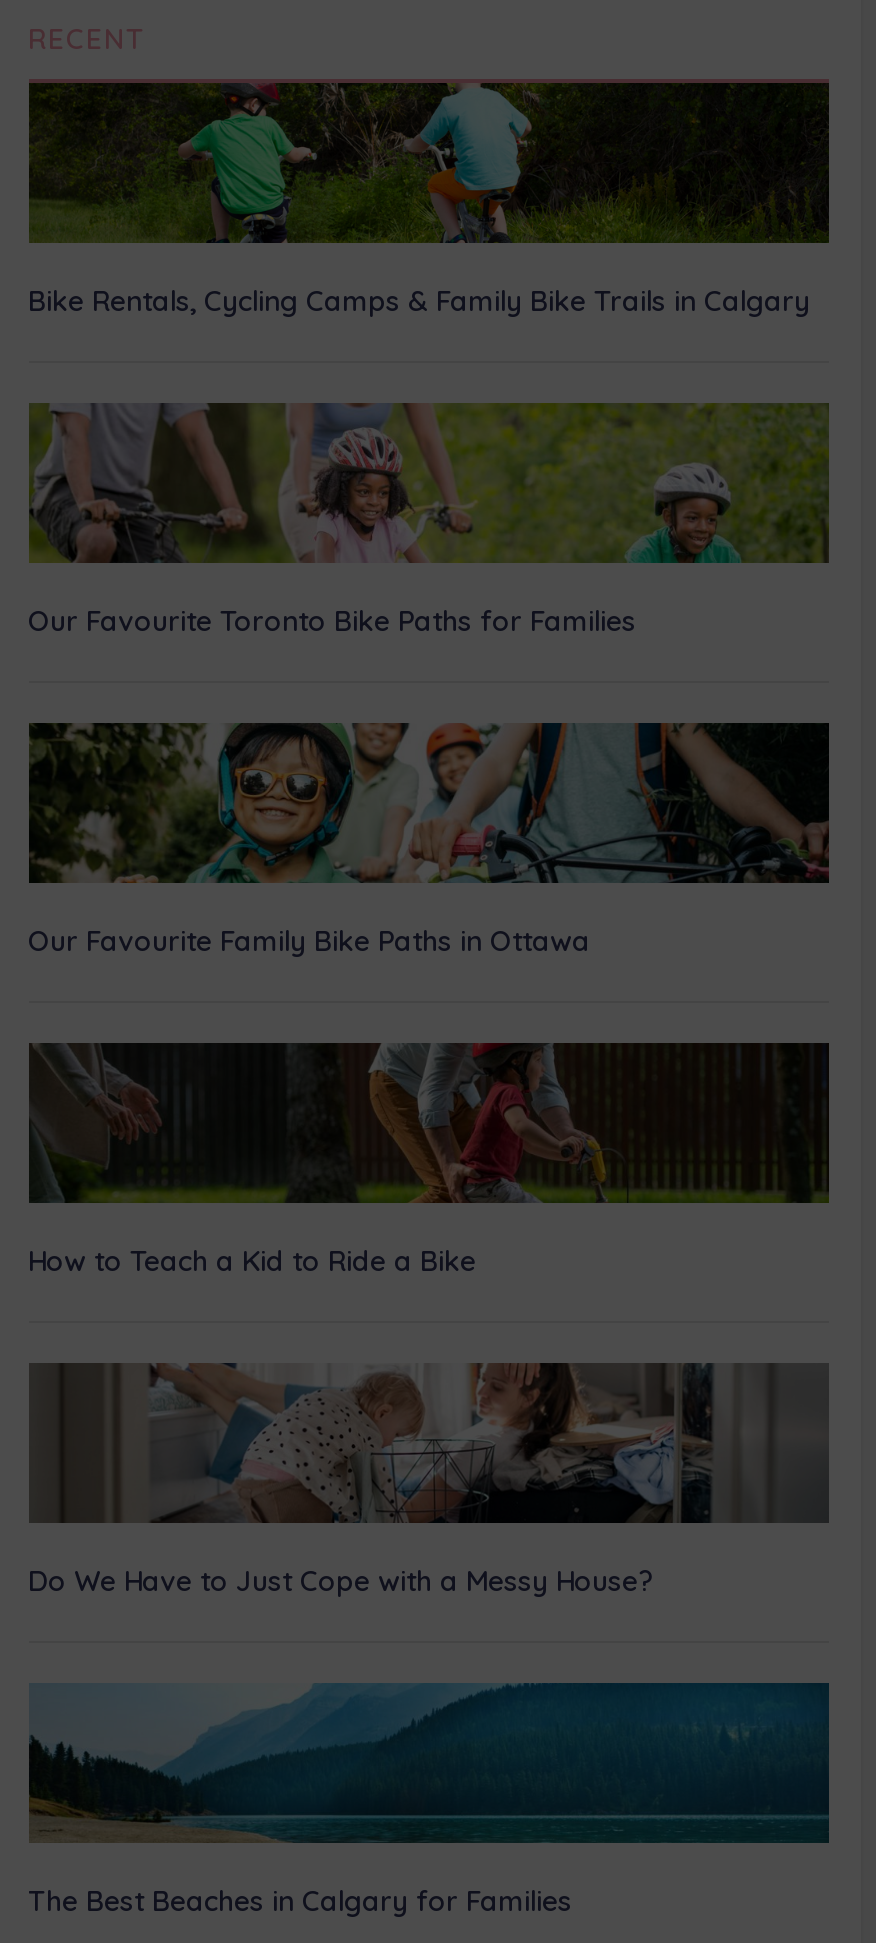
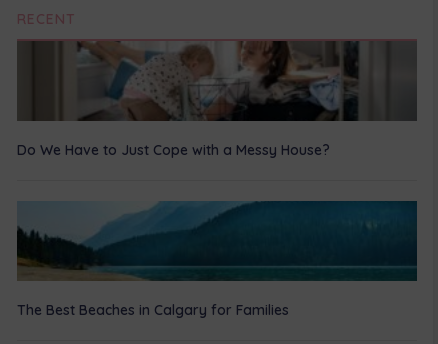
- [image]
- Bike Rentals, Cycling Camps & Family Bike Trails in Calgary

- [image]
- Our Favourite Toronto Bike Paths for Families

- [image]
- Our Favourite Family Bike Paths in Ottawa

- [image]
- How to Teach a Kid to Ride a Bike
